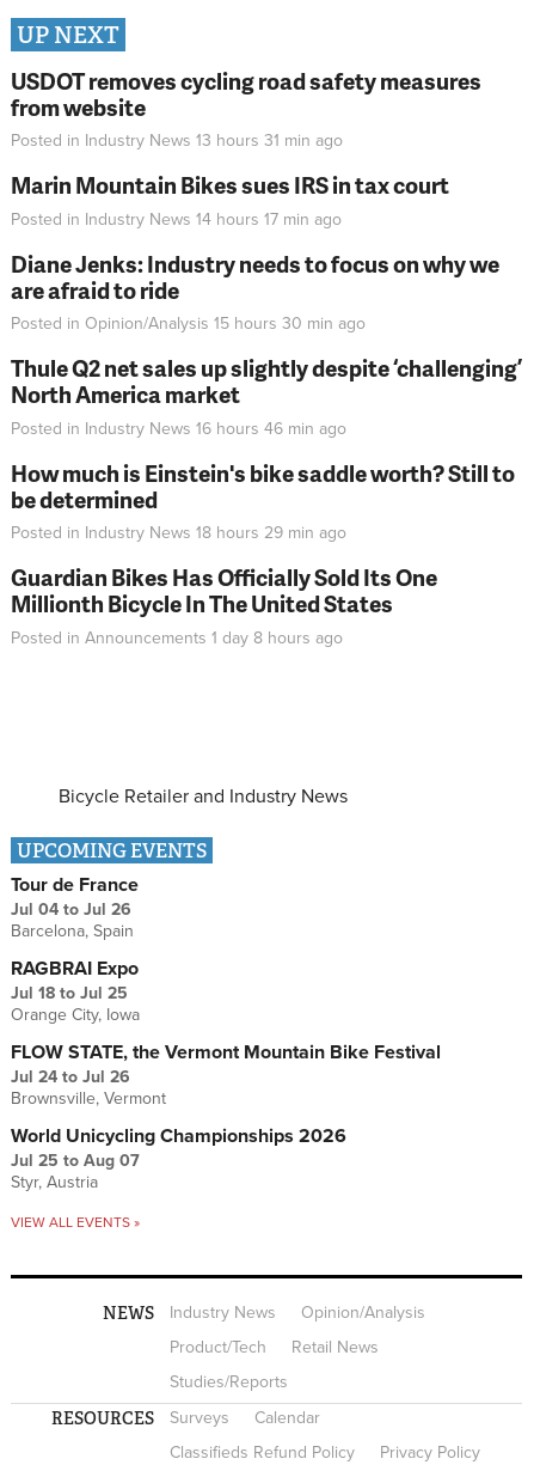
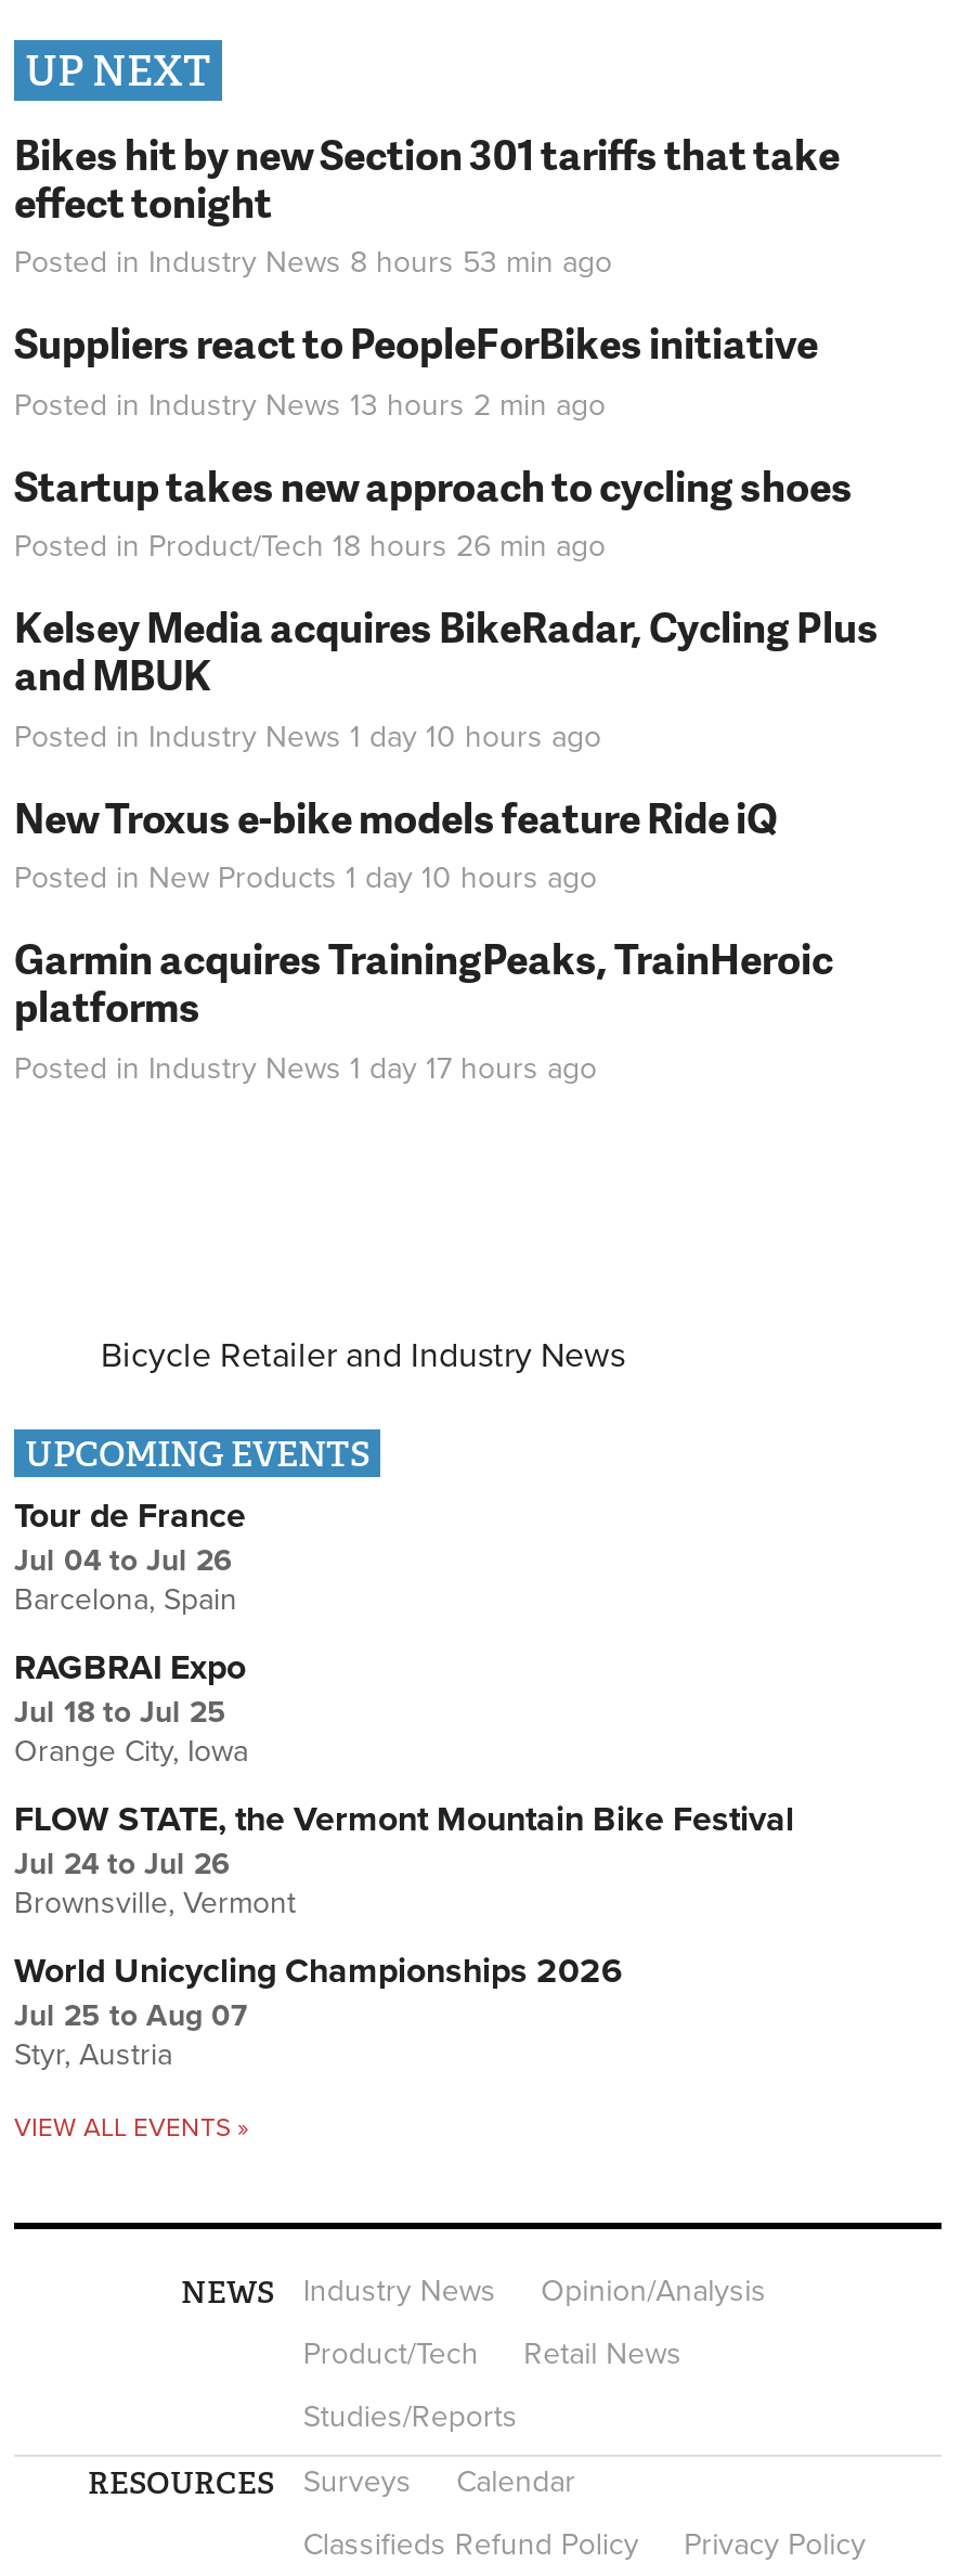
- USDOT removes cycling road safety measures
- from website
- Posted in Industry News 13 hours 31 min ago
+ Bikes hit by new Section 301 tariffs that take
+ effect tonight
+ Posted in Industry News 8 hours 53 min ago

- Marin Mountain Bikes sues IRS in tax court
- Posted in Industry News 14 hours 17 min ago
+ Suppliers react to PeopleForBikes initiative
+ Posted in Industry News 13 hours 2 min ago

- Diane Jenks: Industry needs to focus on why we
- are afraid to ride
- Posted in Opinion/Analysis 15 hours 30 min ago
+ Startup takes new approach to cycling shoes
+ Posted in Product/Tech 18 hours 26 min ago

- Thule Q2 net sales up slightly despite ‘challenging’
- North America market
- Posted in Industry News 16 hours 46 min ago
+ Kelsey Media acquires BikeRadar, Cycling Plus
+ and MBUK
+ Posted in Industry News 1 day 10 hours ago

- How much is Einstein's bike saddle worth? Still to
- be determined
- Posted in Industry News 18 hours 29 min ago
+ New Troxus e-bike models feature Ride iQ
+ Posted in New Products 1 day 10 hours ago

- Guardian Bikes Has Officially Sold Its One
- Millionth Bicycle In The United States
- Posted in Announcements 1 day 8 hours ago
+ Garmin acquires TrainingPeaks, TrainHeroic
+ platforms
+ Posted in Industry News 1 day 17 hours ago
